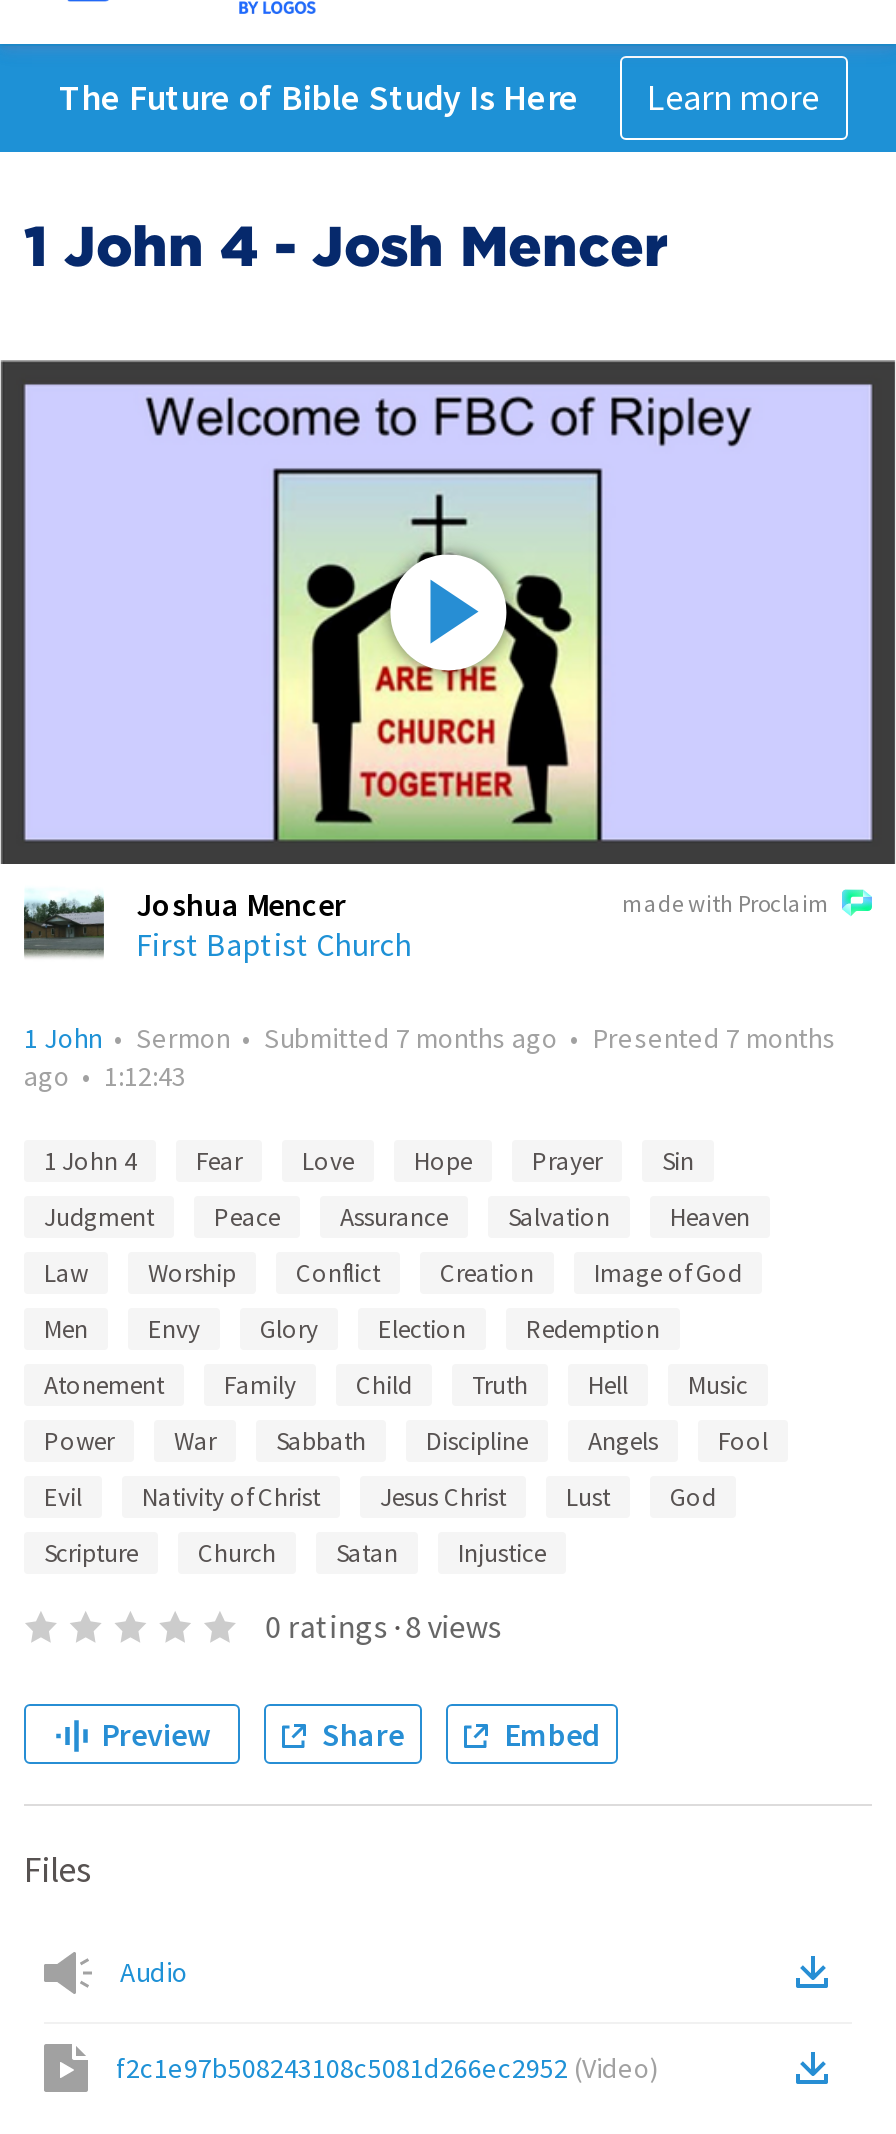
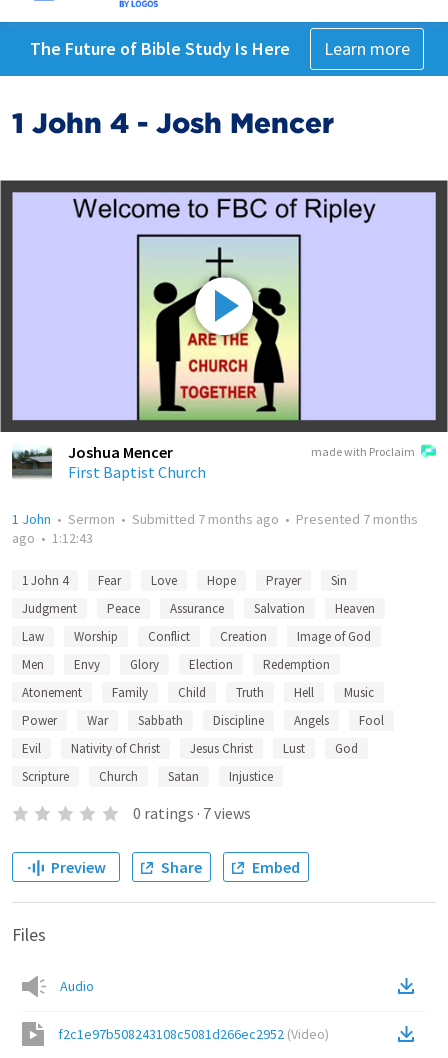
- 0 ratings · 8 views
+ 0 ratings · 7 views
